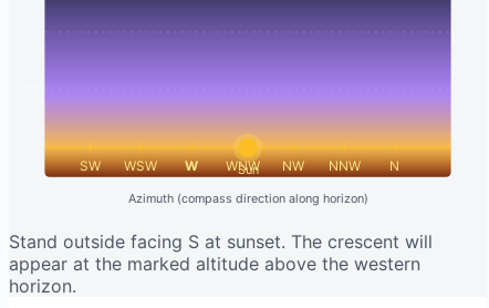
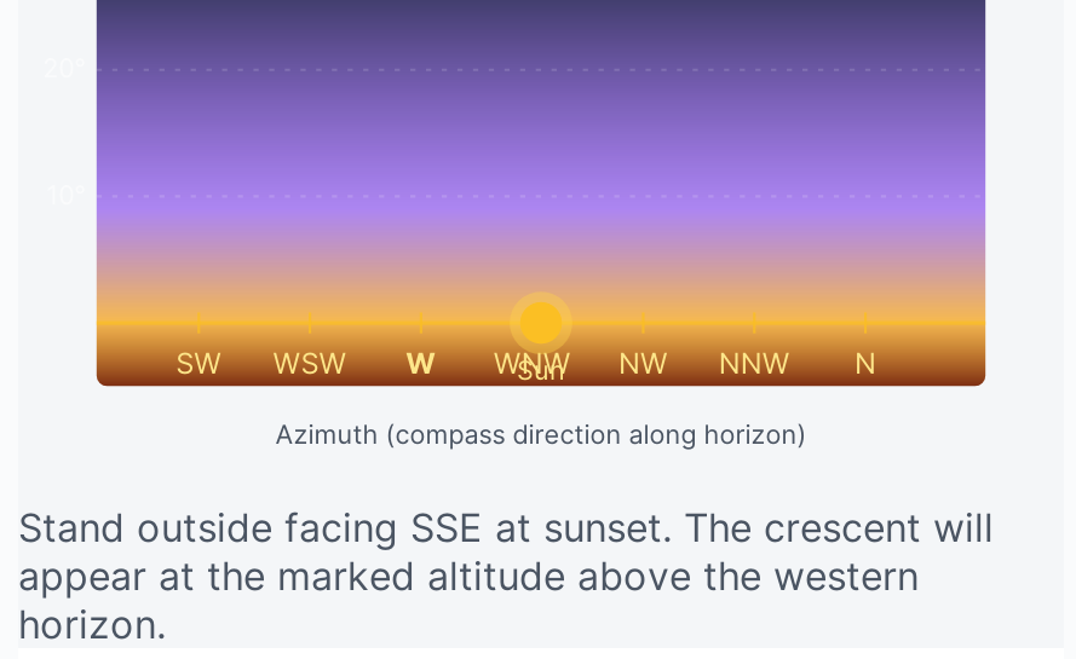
- Stand outside facing S at sunset. The crescent will
+ Stand outside facing SSE at sunset. The crescent will
